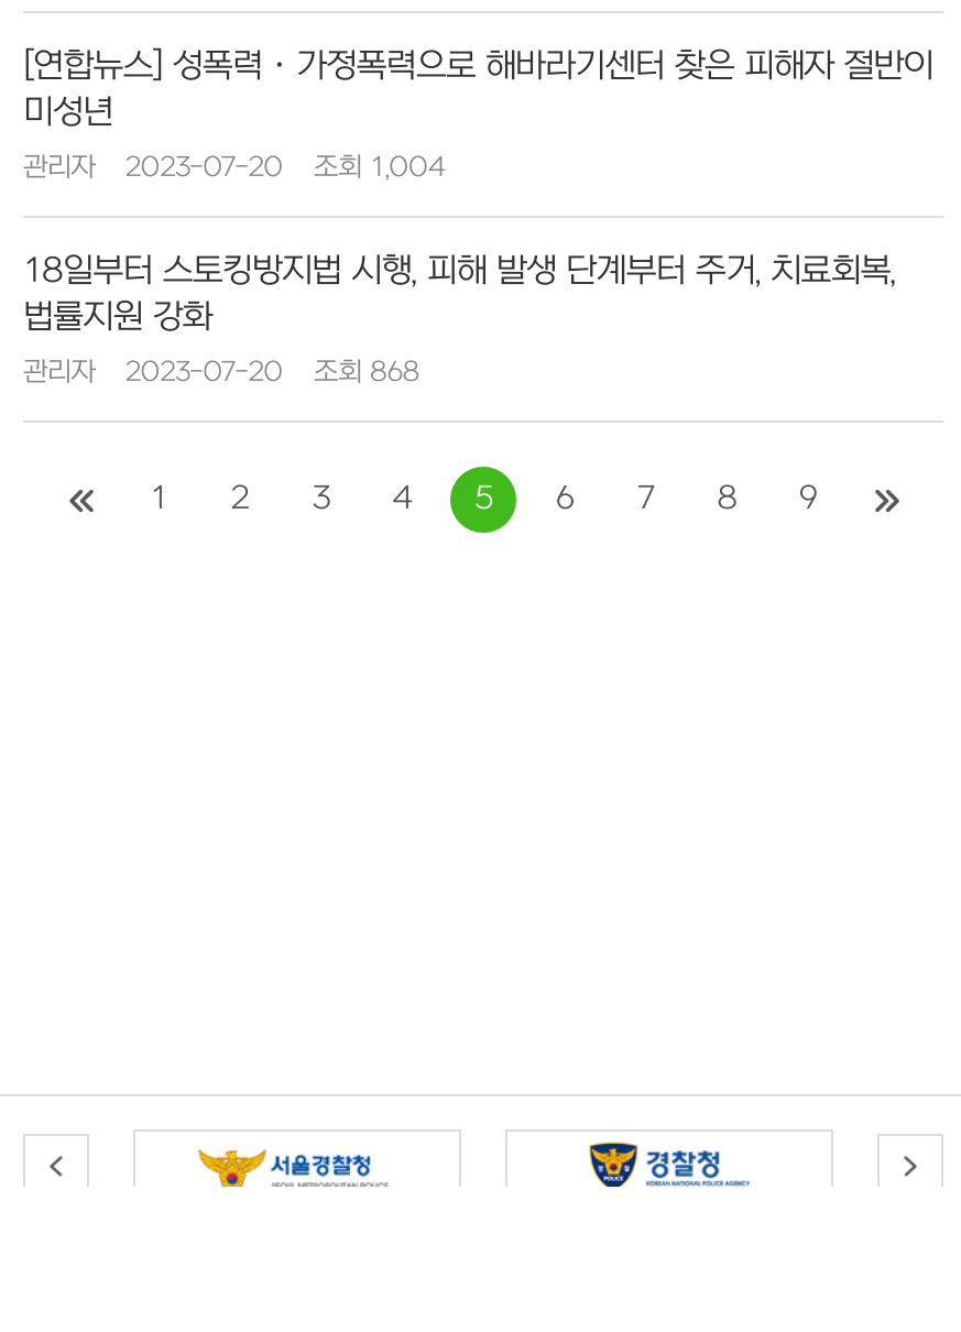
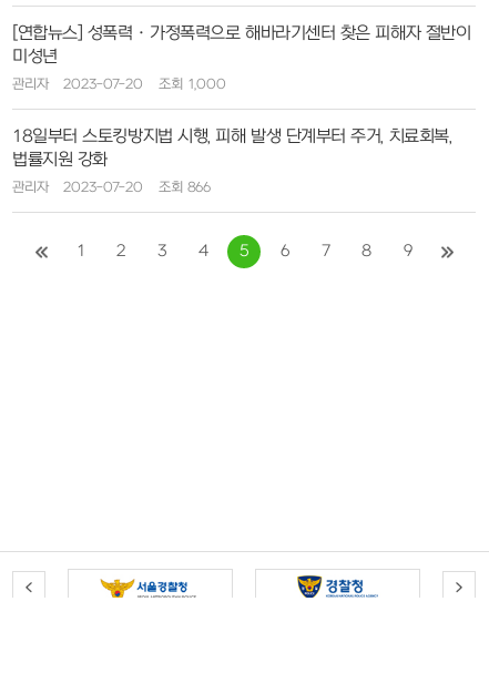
- 관리자 2023-07-20 조회 1,004
+ 관리자 2023-07-20 조회 1,000

- 관리자 2023-07-20 조회 868
+ 관리자 2023-07-20 조회 866
